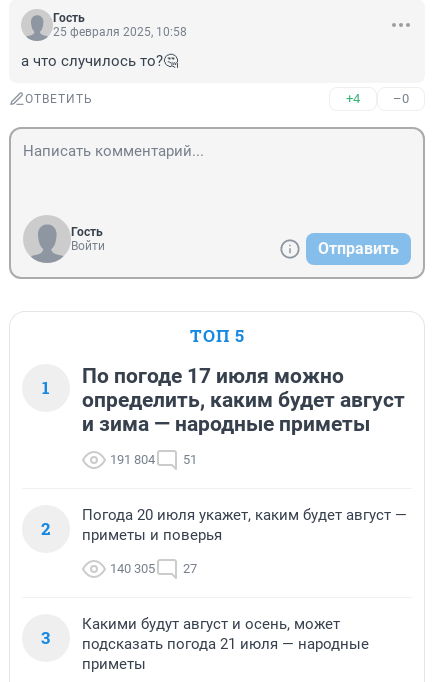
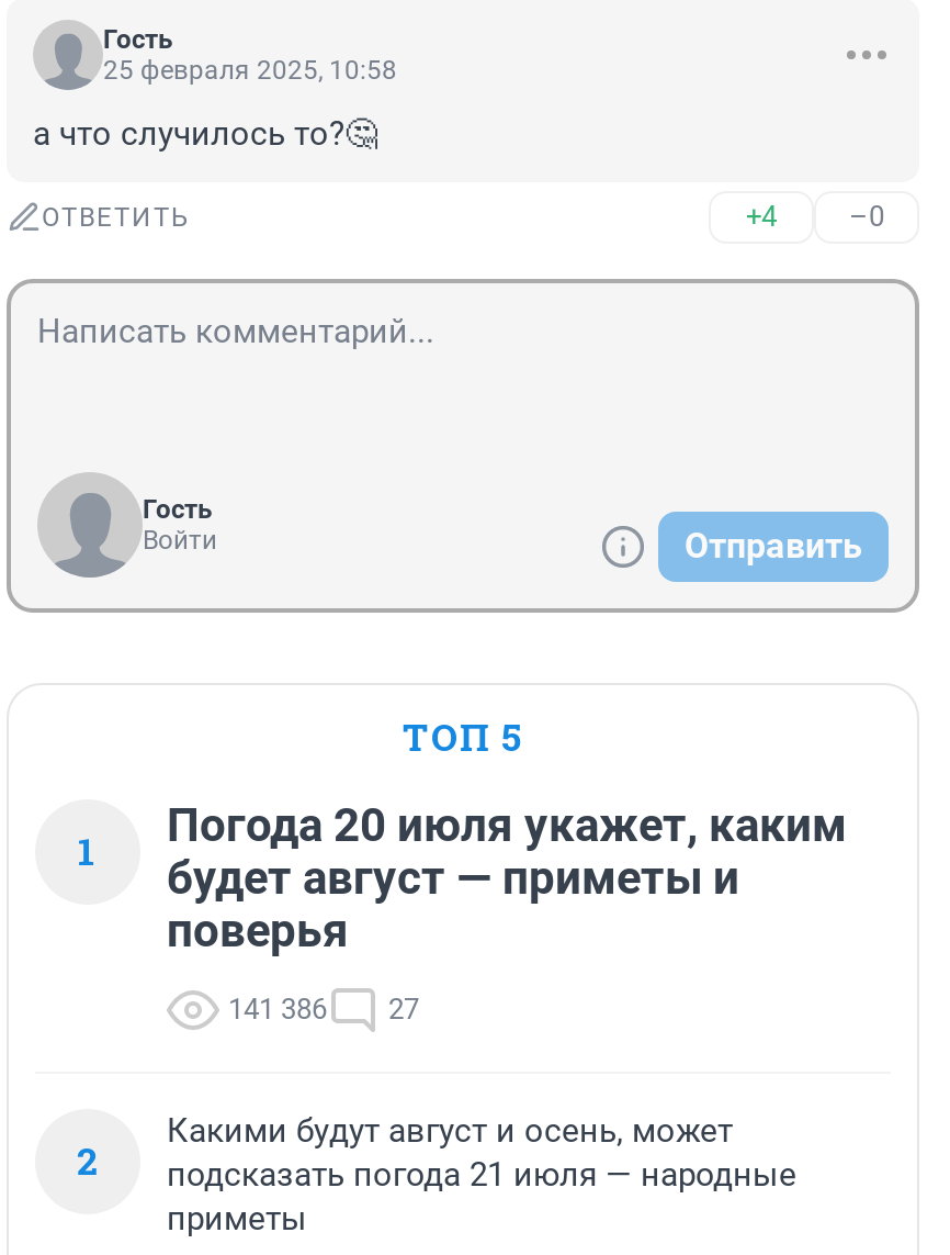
- По погоде 17 июля можно
- определить, каким будет август
- и зима — народные приметы
+ Погода 20 июля укажет, каким
+ будет август — приметы и
+ поверья

- 191 804
- 51
+ 141 386
+ 27

- Погода 20 июля укажет, каким будет август —
- приметы и поверья
- 140 305
- 27
- 3
